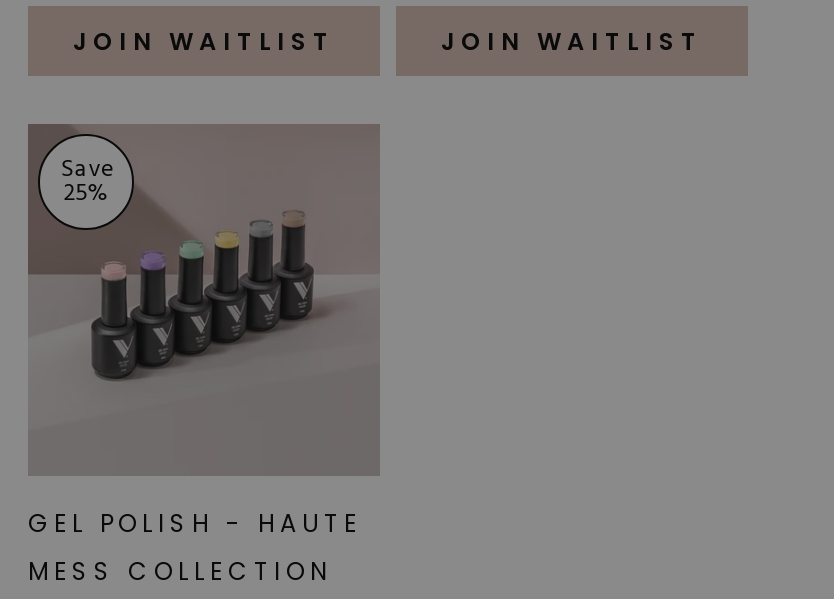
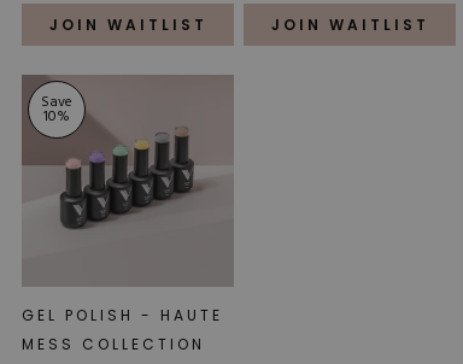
- 25%
+ 10%
